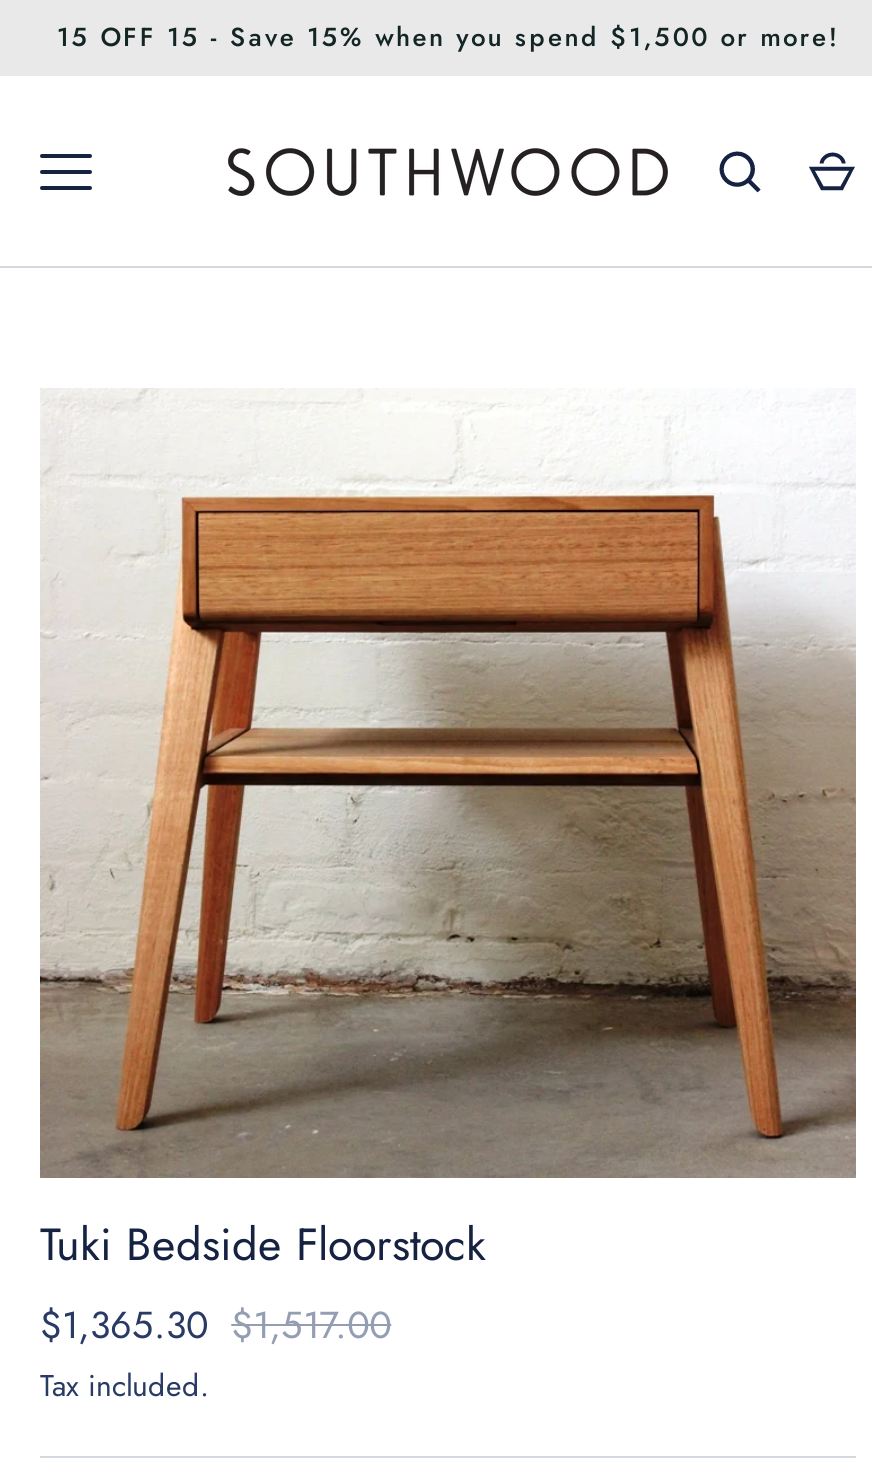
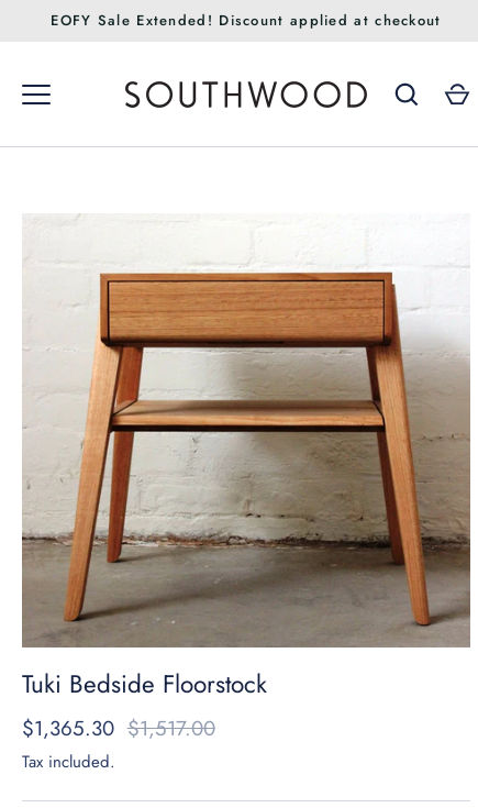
- 15 OFF 15 - Save 15% when you spend $1,500 or more!
+ EOFY Sale Extended! Discount applied at checkout
